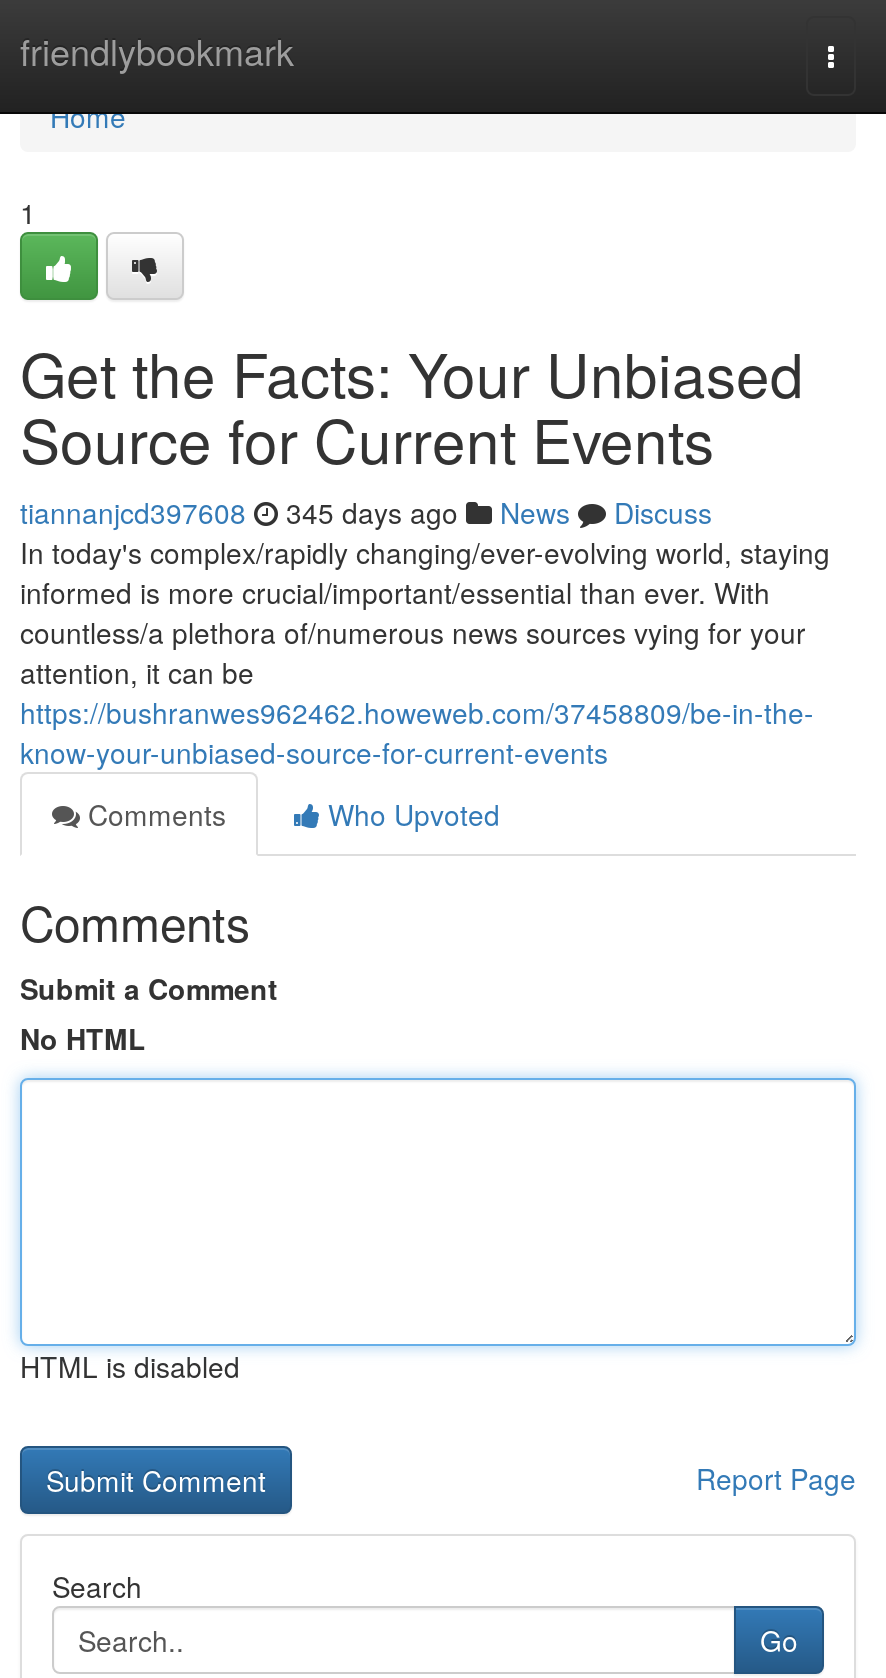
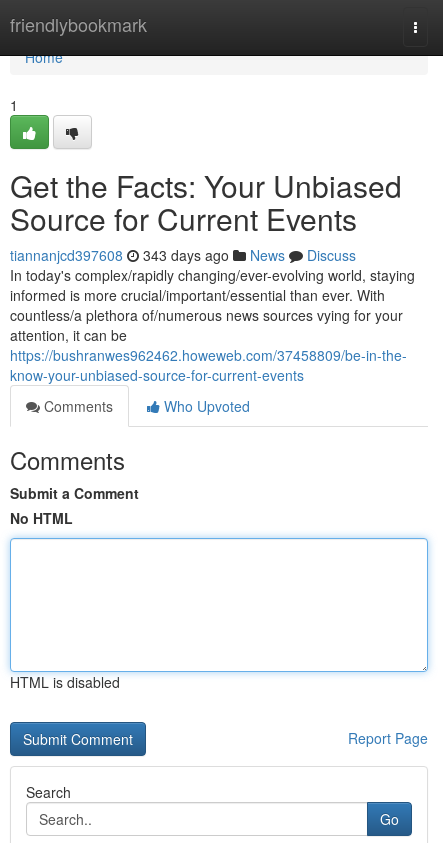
- tiannanjcd397608 345 days ago News Discuss
+ tiannanjcd397608 343 days ago News Discuss
